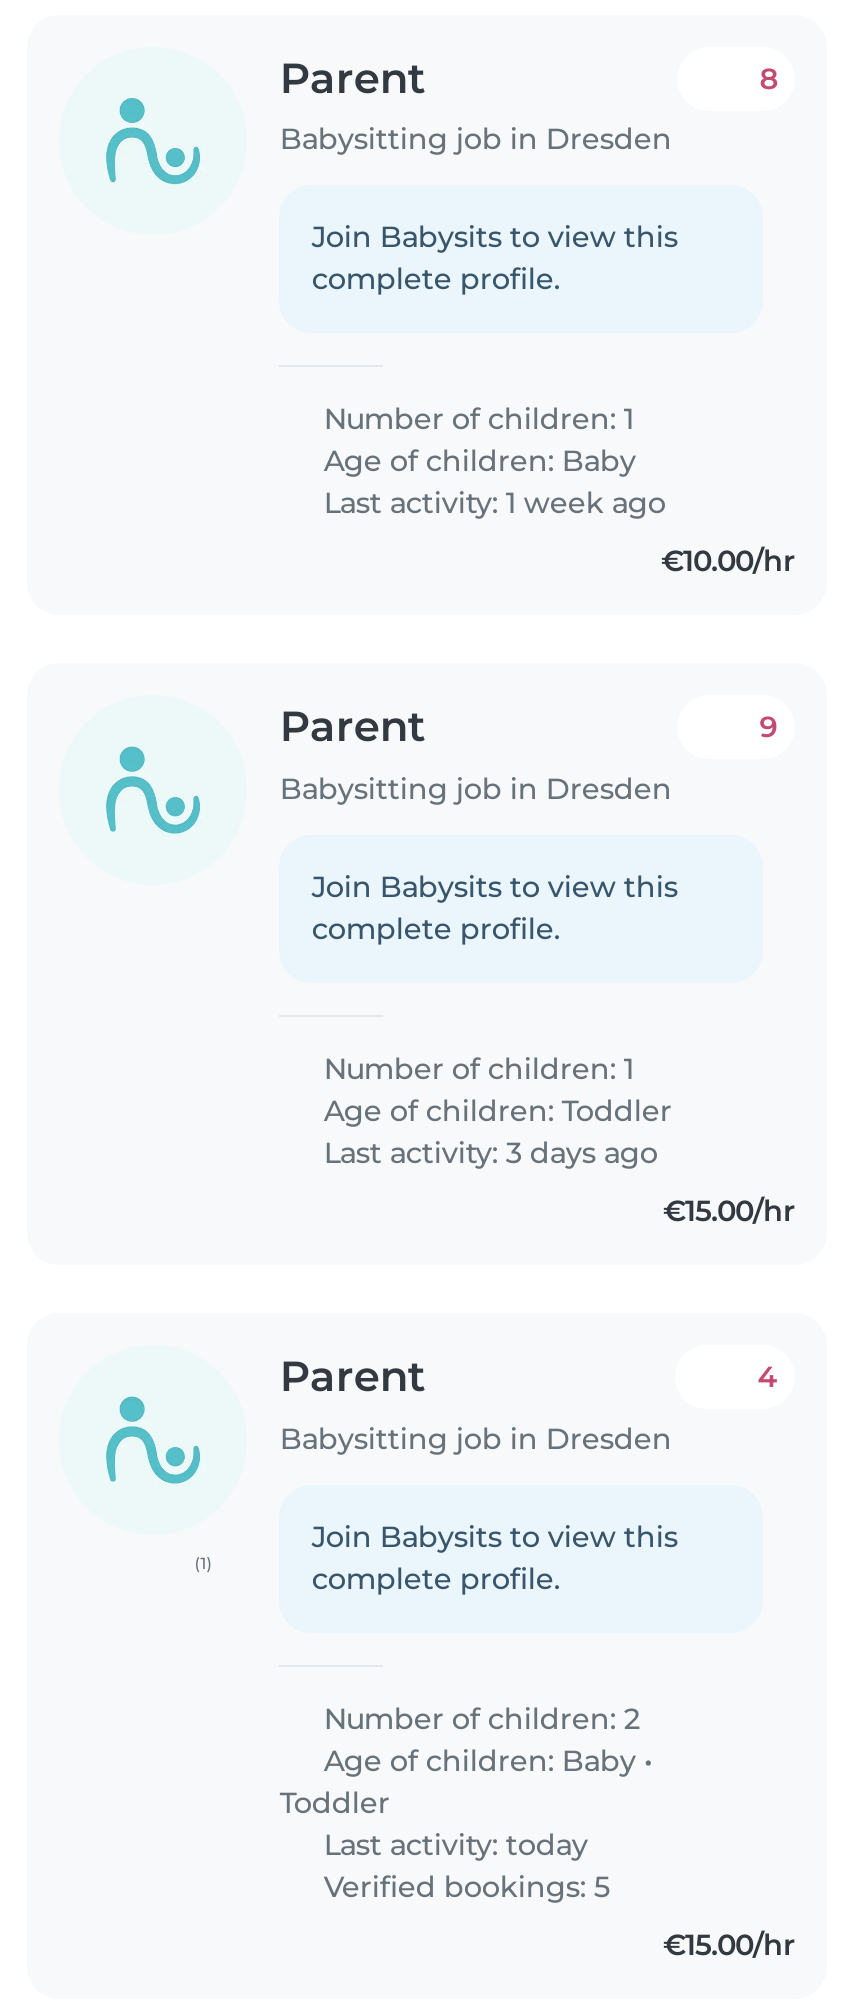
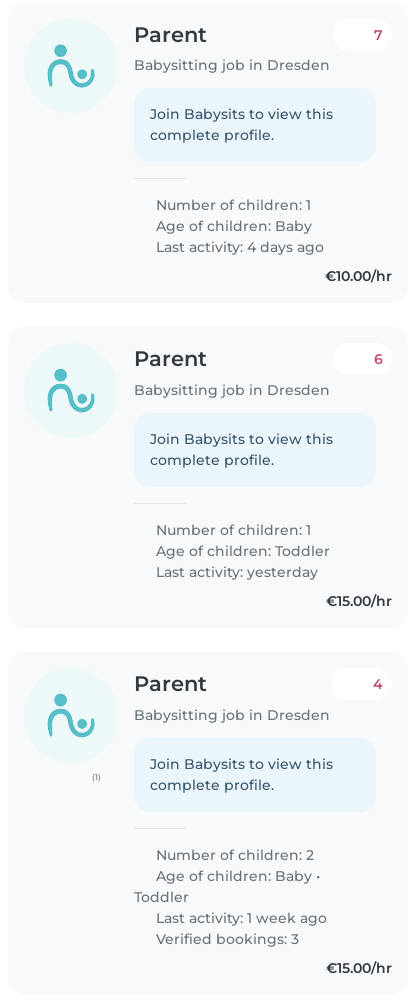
- 8
+ 7

moved down: Last activity: 1 week ago

+ Last activity: 4 days ago

- 9
+ 6

- Last activity: 3 days ago
+ Last activity: yesterday

- Last activity: today
- Verified bookings: 5
+ Verified bookings: 3
